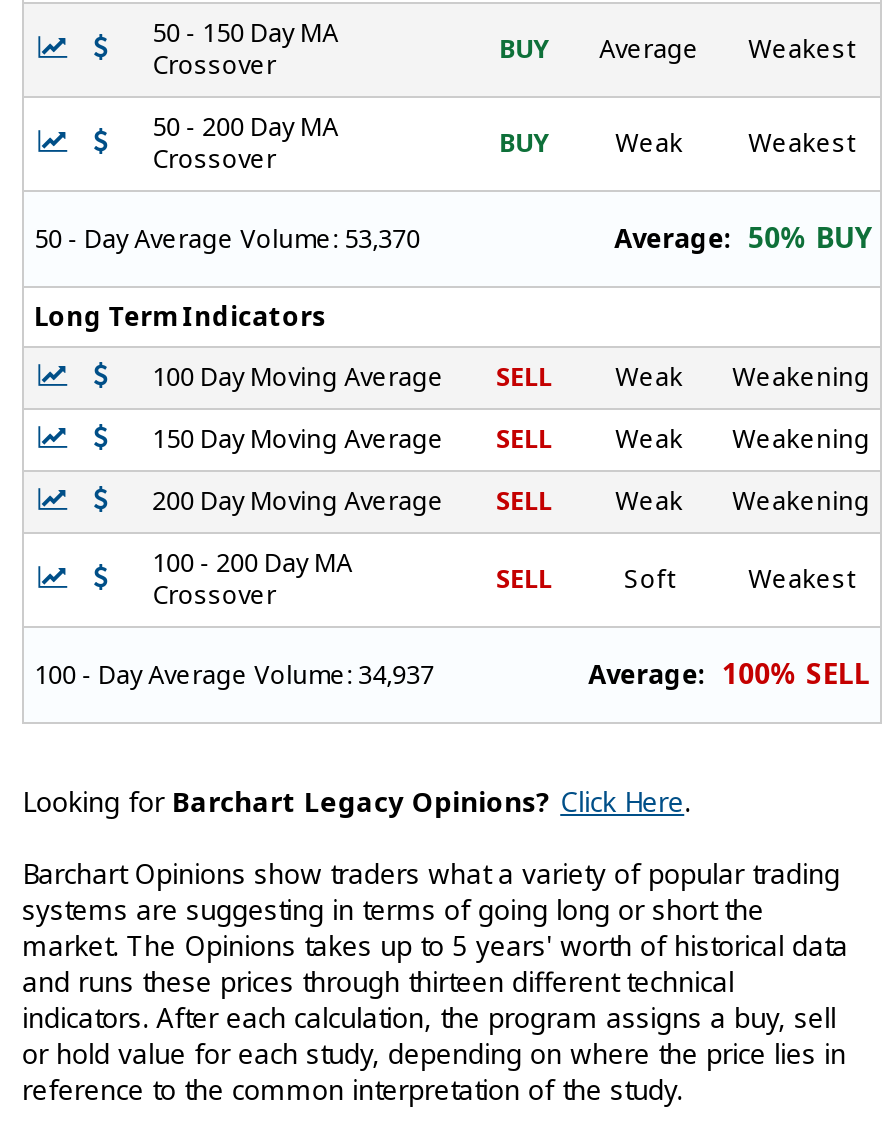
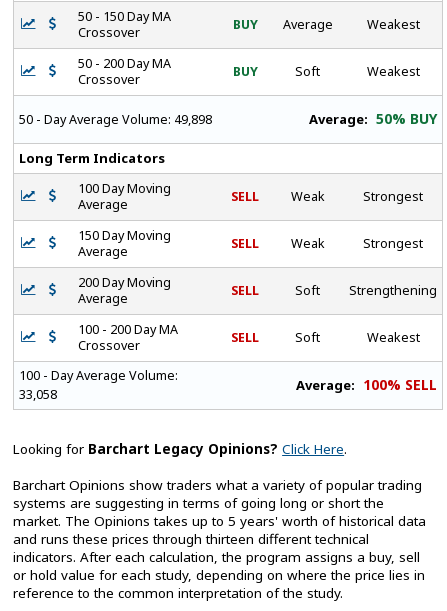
- Weak
+ Soft

- 50 - Day Average Volume: 53,370
+ 50 - Day Average Volume: 49,898

- Weakening
+ Strongest

- Weakening
+ Strongest

- Weak
- Weakening
+ Soft
+ Strengthening

- 100 - Day Average Volume: 34,937
+ 100 - Day Average Volume:
+ 33,058
